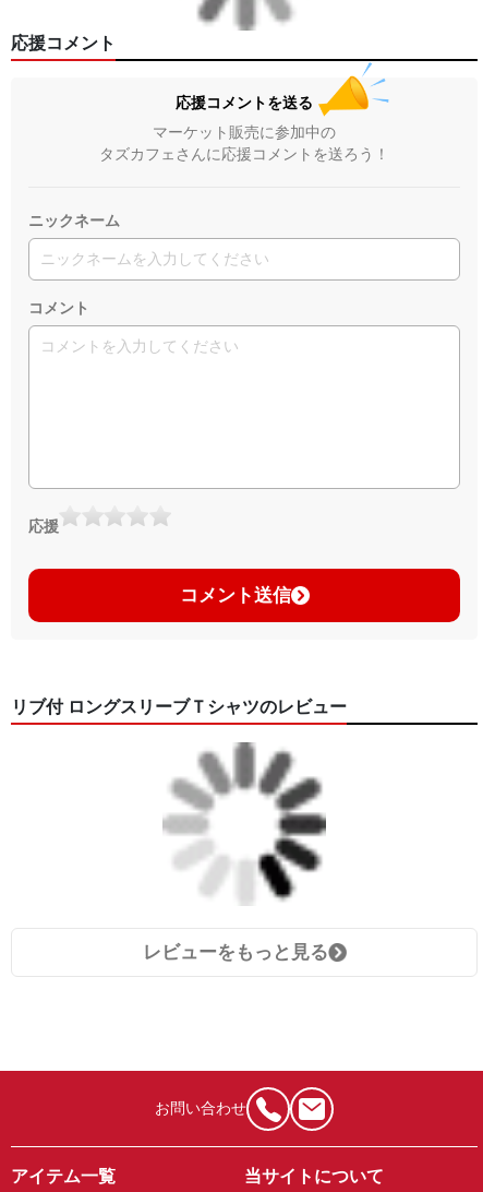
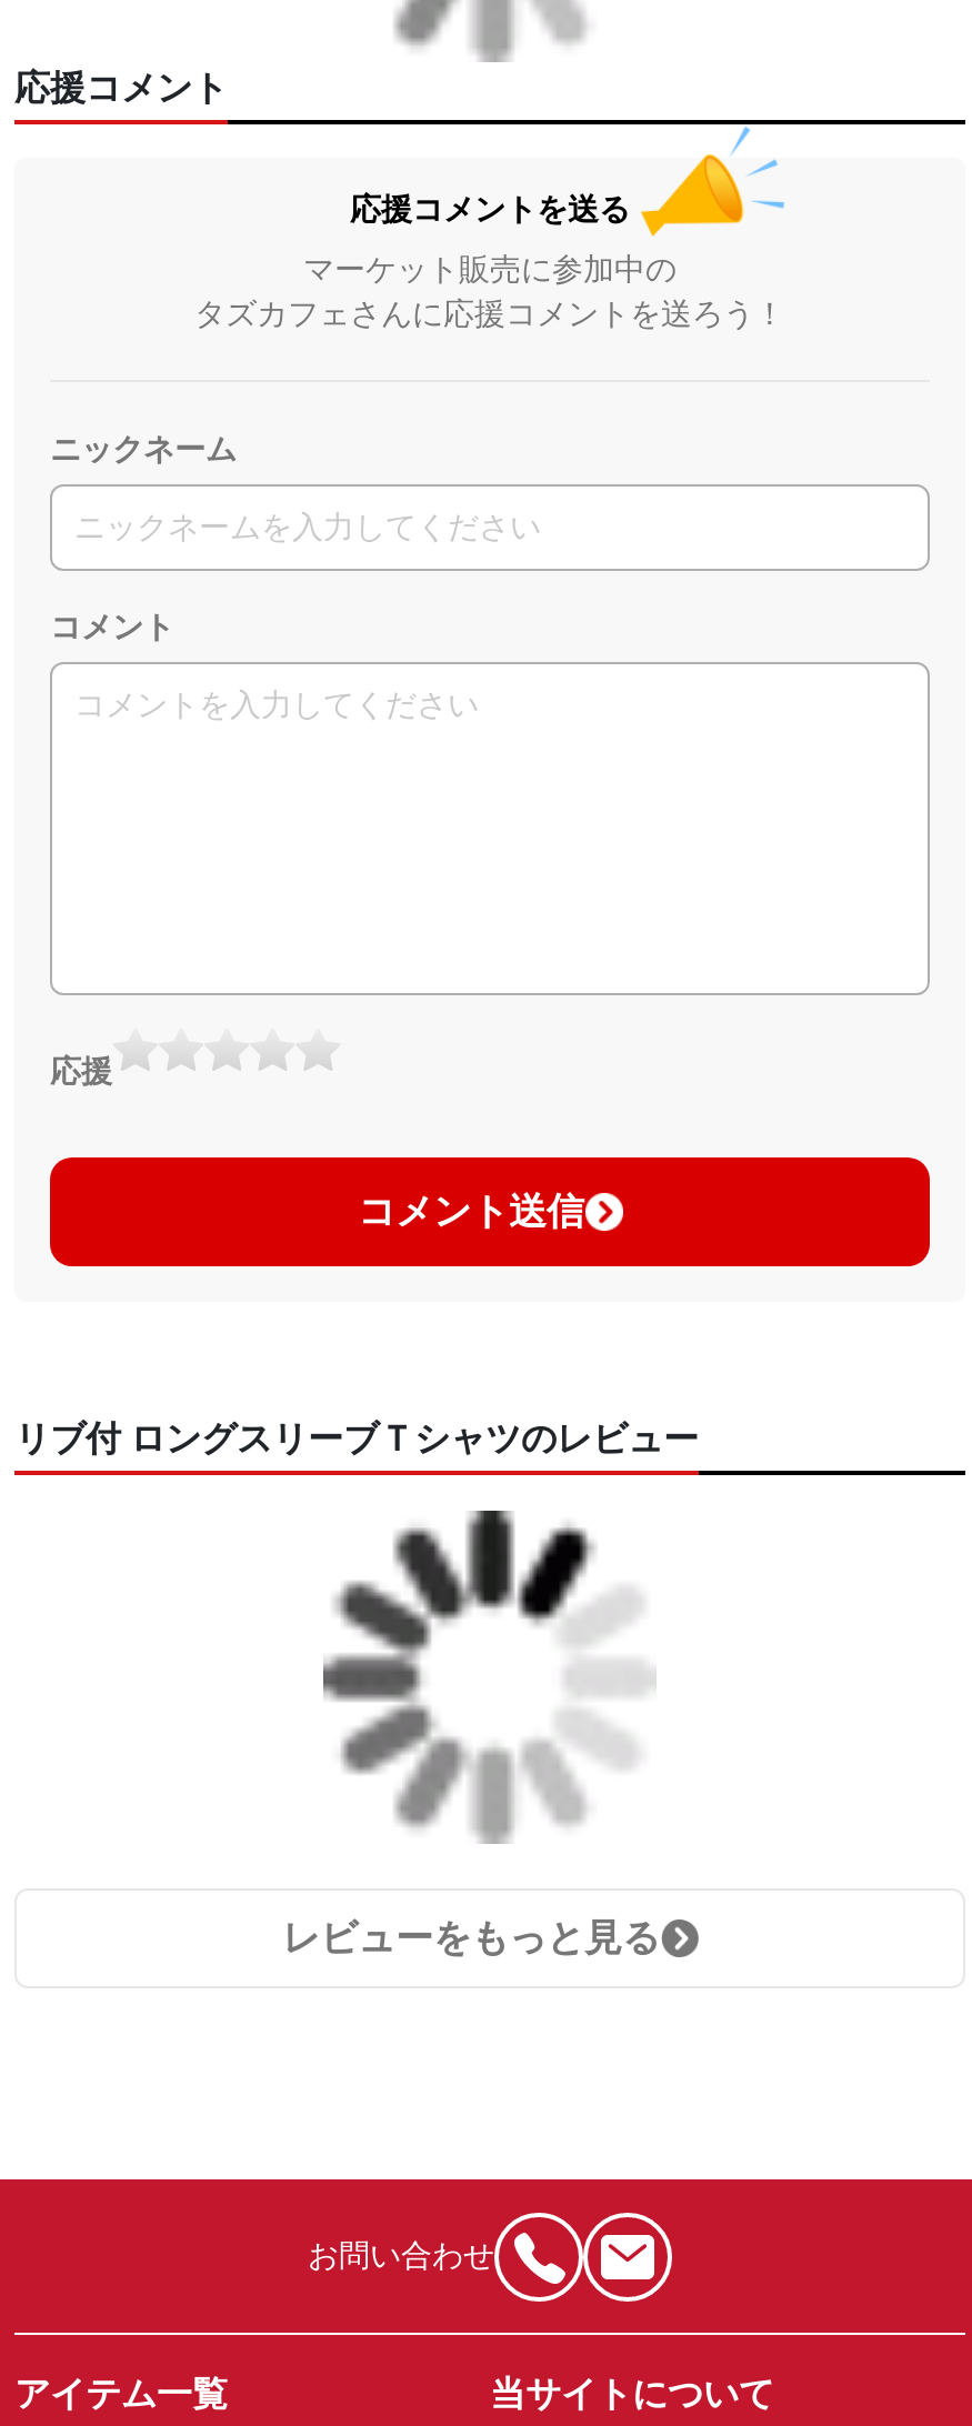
- [image]
+ [image]
